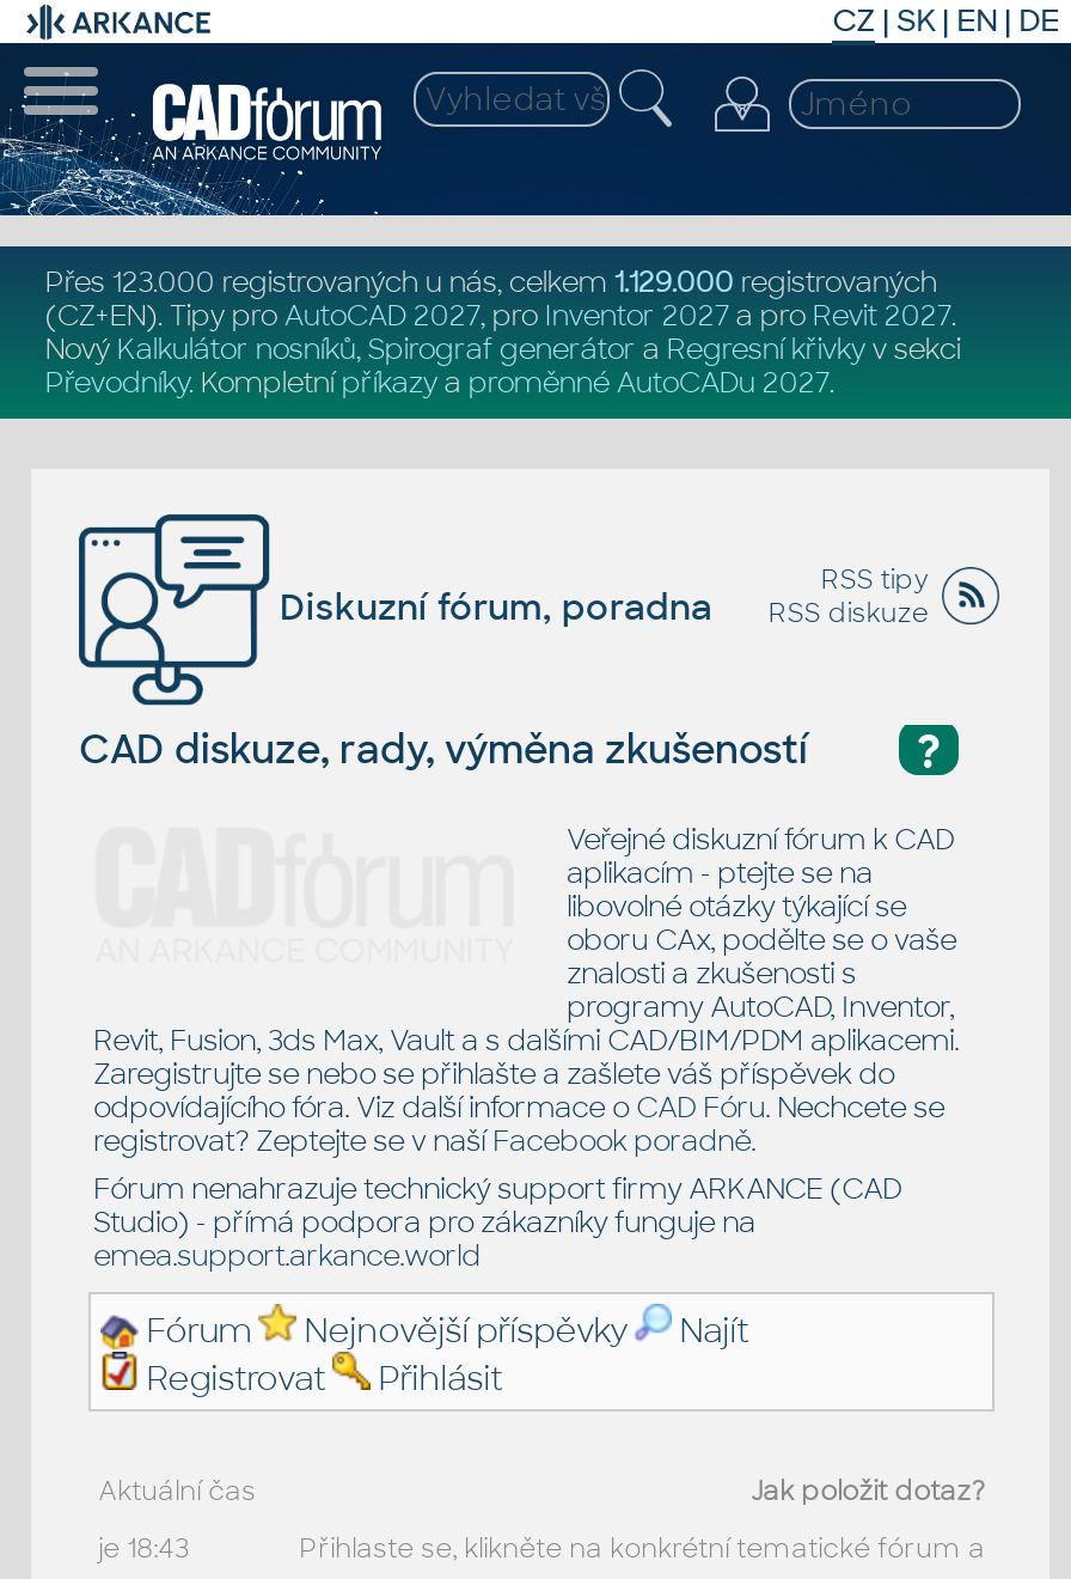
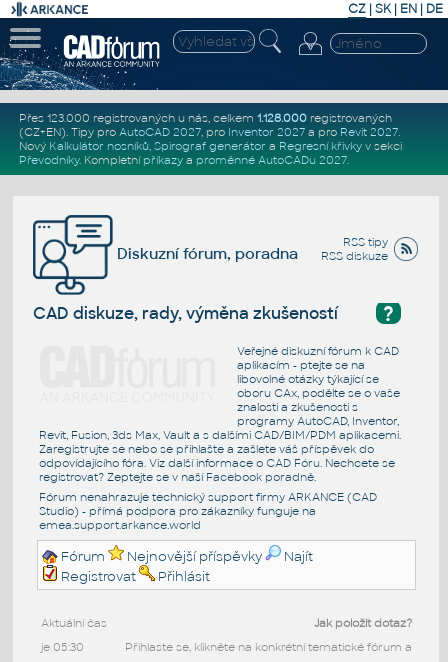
- Přes 123.000 registrovaných u nás, celkem 1.129.000 registrovaných
+ Přes 123.000 registrovaných u nás, celkem 1.128.000 registrovaných

- je 18:43
+ je 05:30
